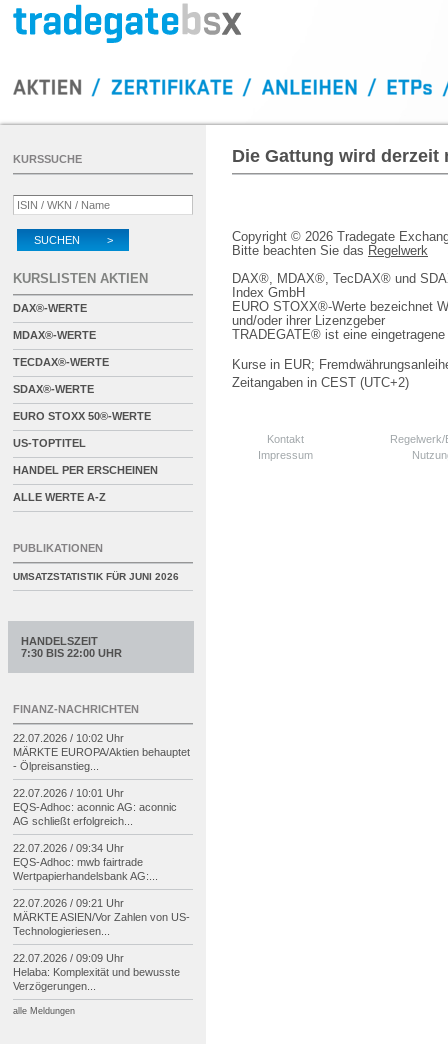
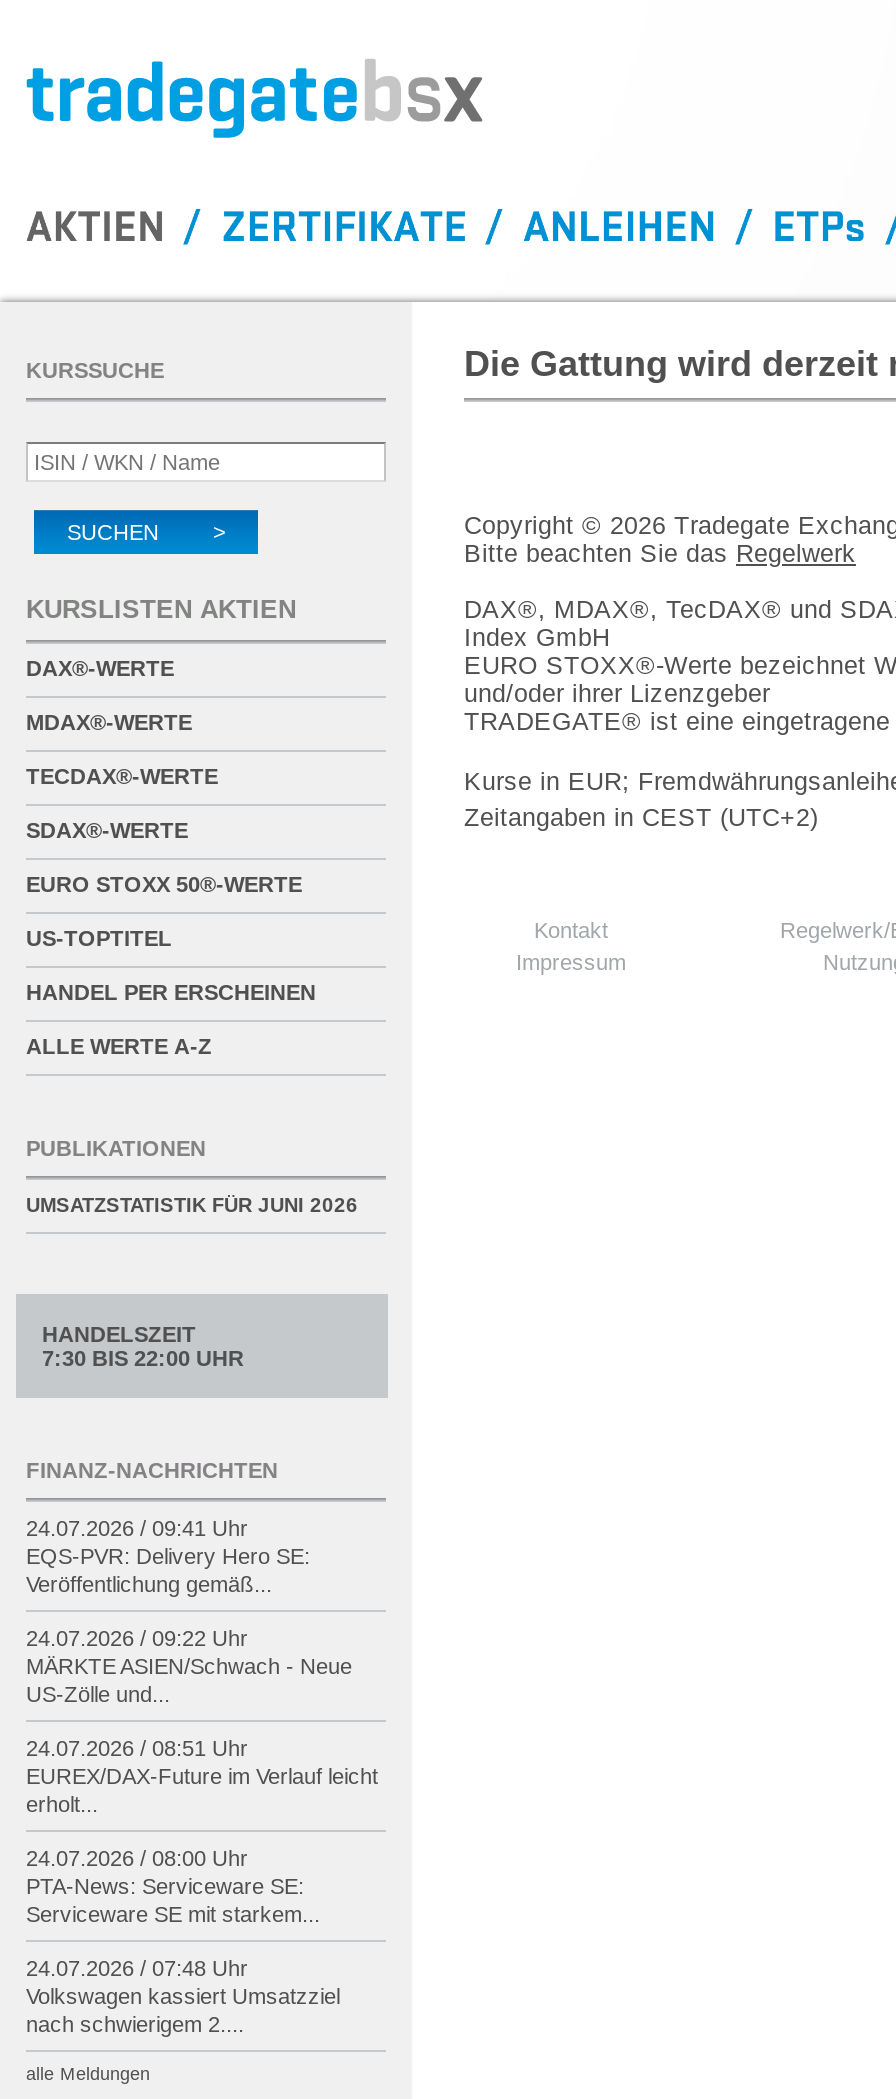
- 22.07.2026 / 10:02 Uhr
- MÄRKTE EUROPA/Aktien behauptet
- - Ölpreisanstieg...
+ 24.07.2026 / 09:41 Uhr
+ EQS-PVR: Delivery Hero SE:
+ Veröffentlichung gemäß...

- 22.07.2026 / 10:01 Uhr
- EQS-Adhoc: aconnic AG: aconnic
- AG schließt erfolgreich...
+ 24.07.2026 / 09:22 Uhr
+ MÄRKTE ASIEN/Schwach - Neue
+ US-Zölle und...

- 22.07.2026 / 09:34 Uhr
- EQS-Adhoc: mwb fairtrade
- Wertpapierhandelsbank AG:...
+ 24.07.2026 / 08:51 Uhr
+ EUREX/DAX-Future im Verlauf leicht
+ erholt...

- 22.07.2026 / 09:21 Uhr
- MÄRKTE ASIEN/Vor Zahlen von US-
- Technologieriesen...
+ 24.07.2026 / 08:00 Uhr
+ PTA-News: Serviceware SE:
+ Serviceware SE mit starkem...

- 22.07.2026 / 09:09 Uhr
- Helaba: Komplexität und bewusste
- Verzögerungen...
+ 24.07.2026 / 07:48 Uhr
+ Volkswagen kassiert Umsatzziel
+ nach schwierigem 2....
